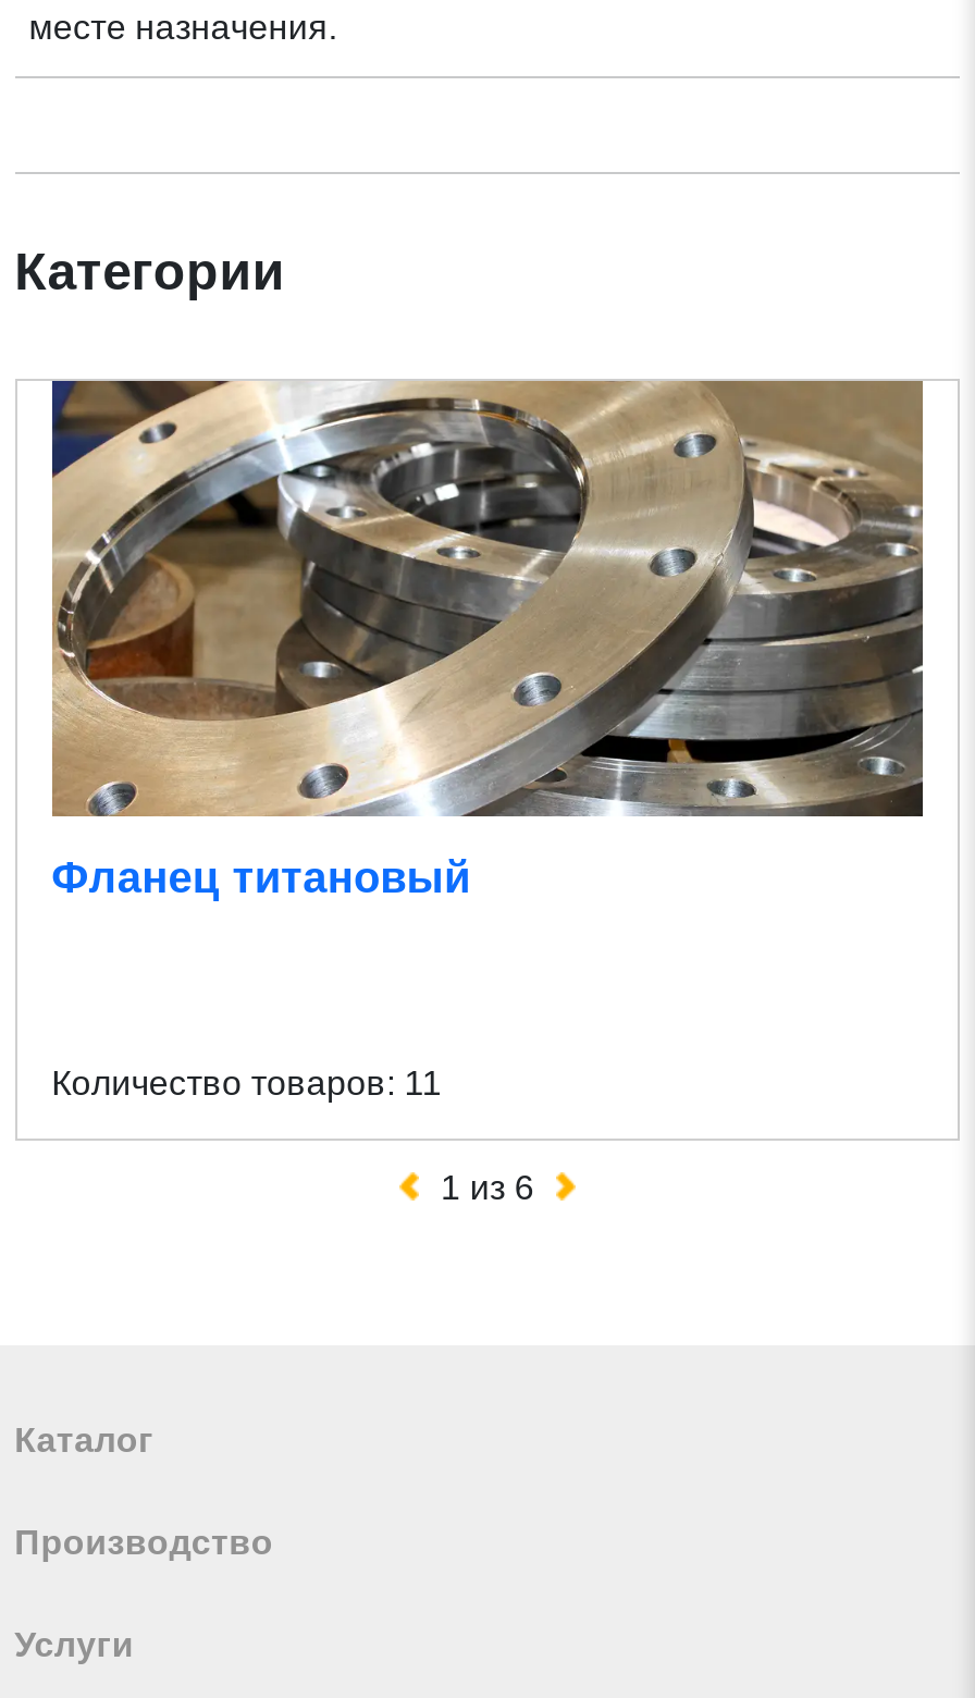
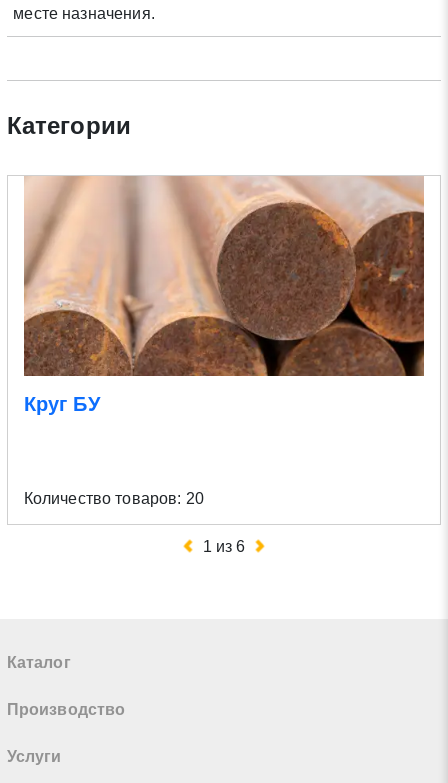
- [image]
- Фланец титановый
+ [image]
+ Круг БУ

- Количество товаров: 11
+ Количество товаров: 20
